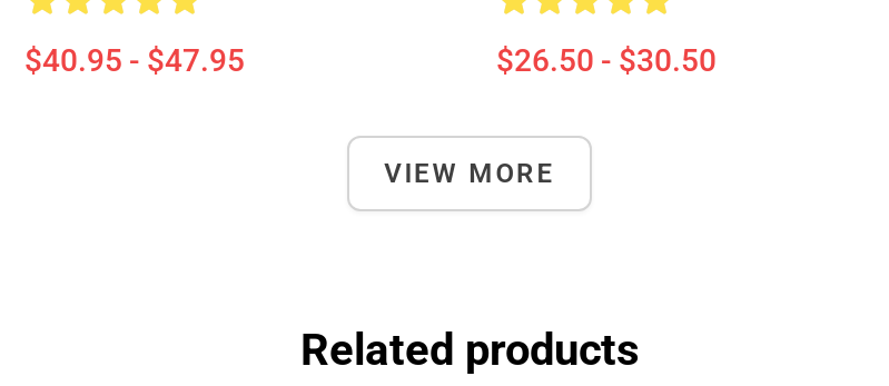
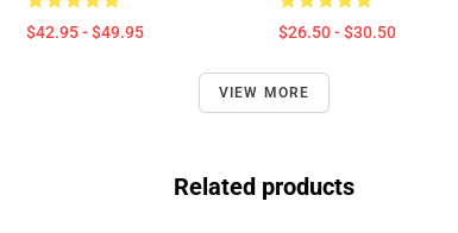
- $40.95 - $47.95
+ $42.95 - $49.95
